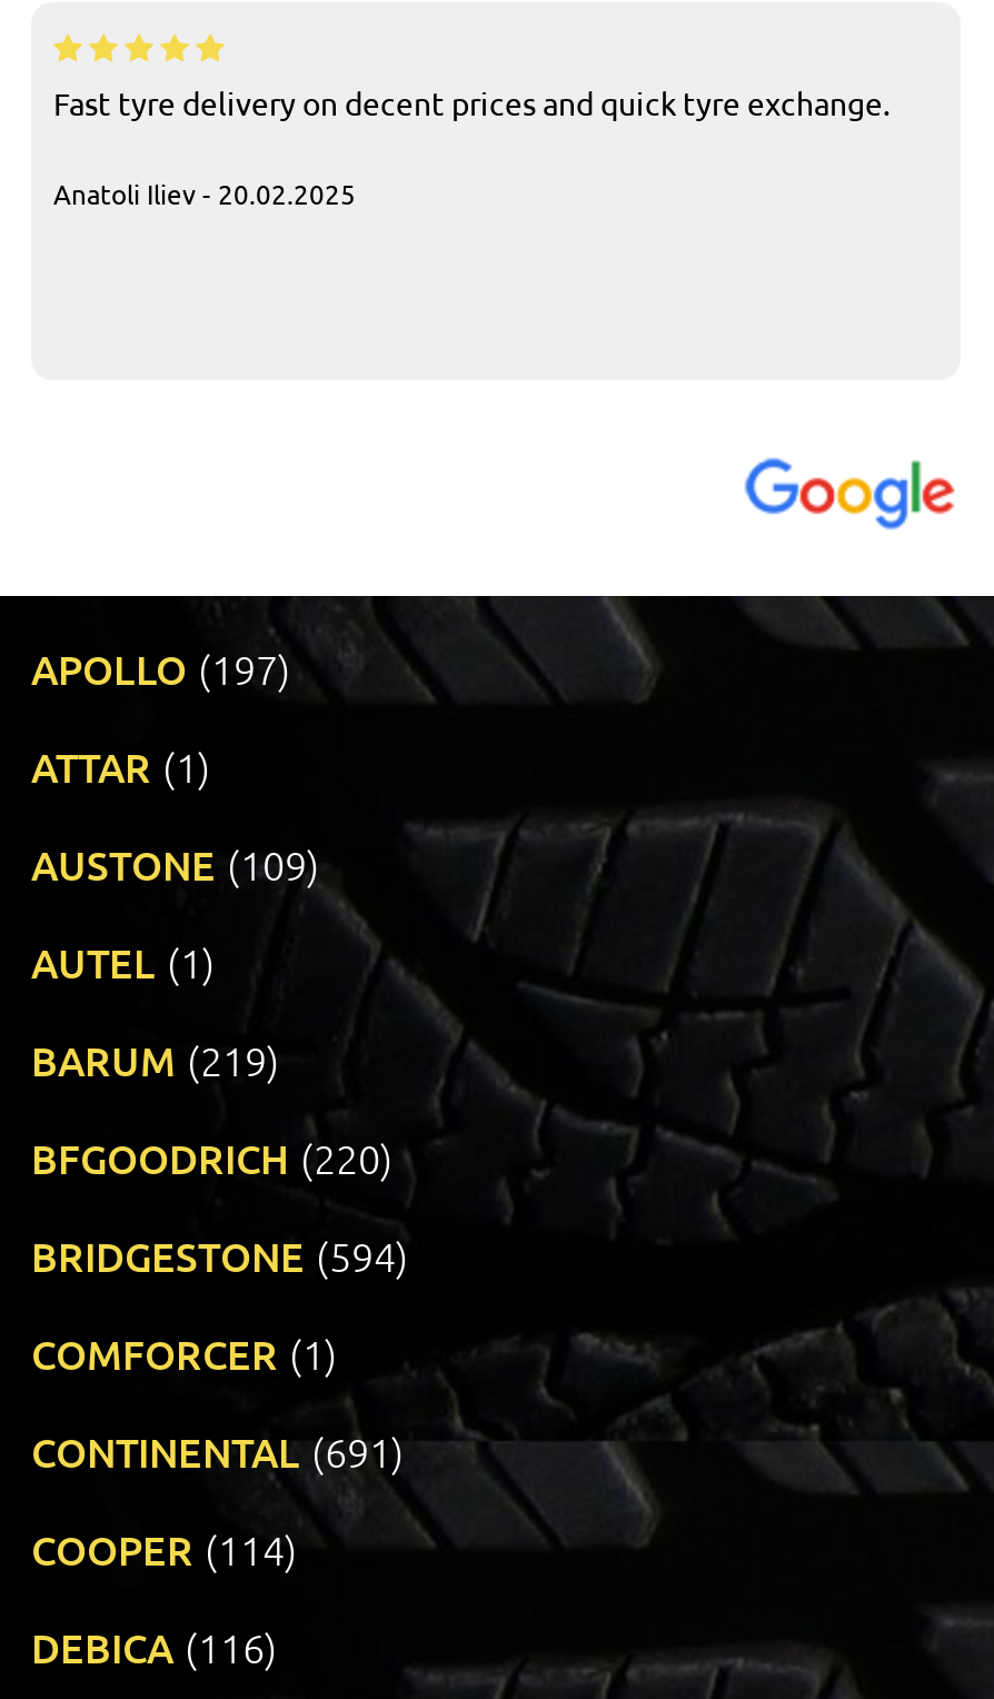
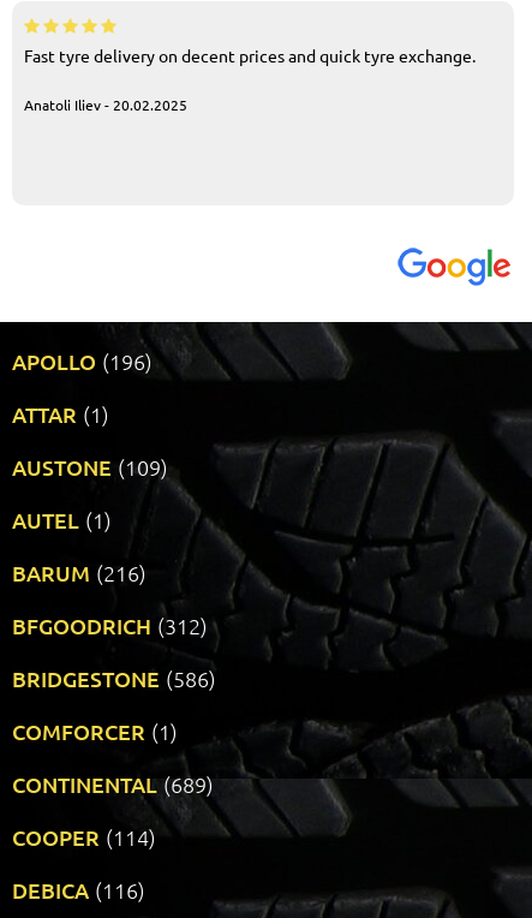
- APOLLO (197)
+ APOLLO (196)

- BARUM (219)
+ BARUM (216)

- BFGOODRICH (220)
+ BFGOODRICH (312)

- BRIDGESTONE (594)
+ BRIDGESTONE (586)

- CONTINENTAL (691)
+ CONTINENTAL (689)
